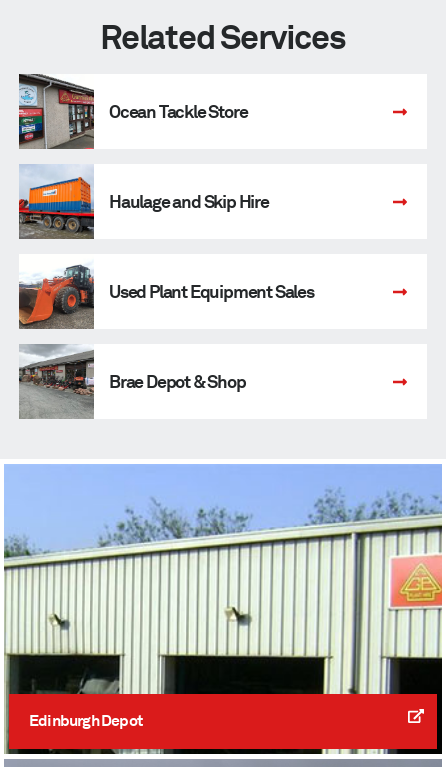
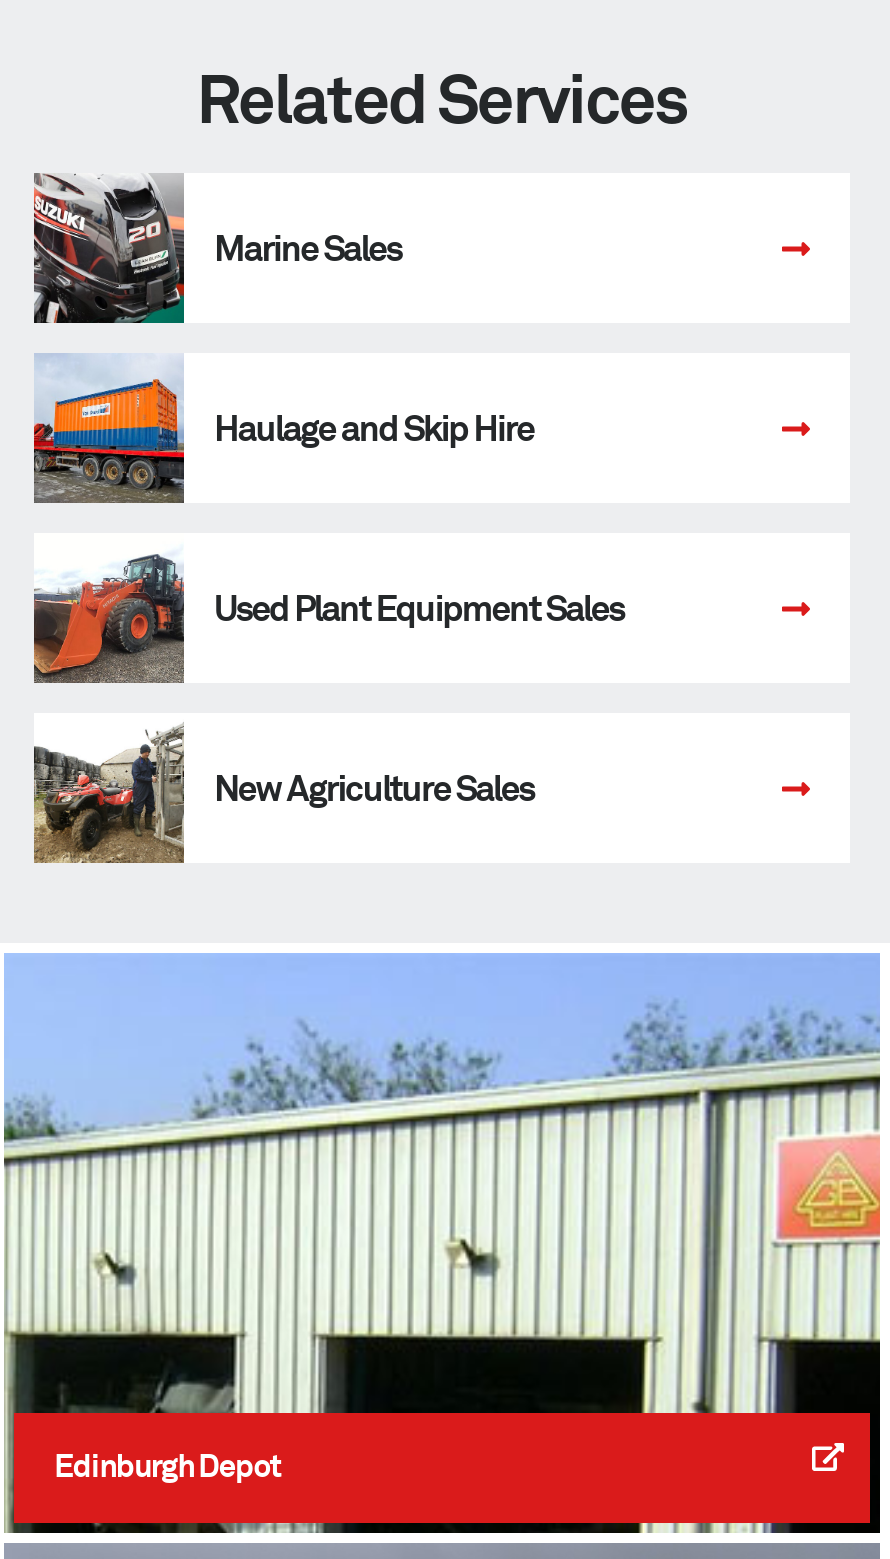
- [image]
- Ocean Tackle Store
+ [image]
+ Marine Sales

- [image]
- Brae Depot & Shop
+ [image]
+ New Agriculture Sales
